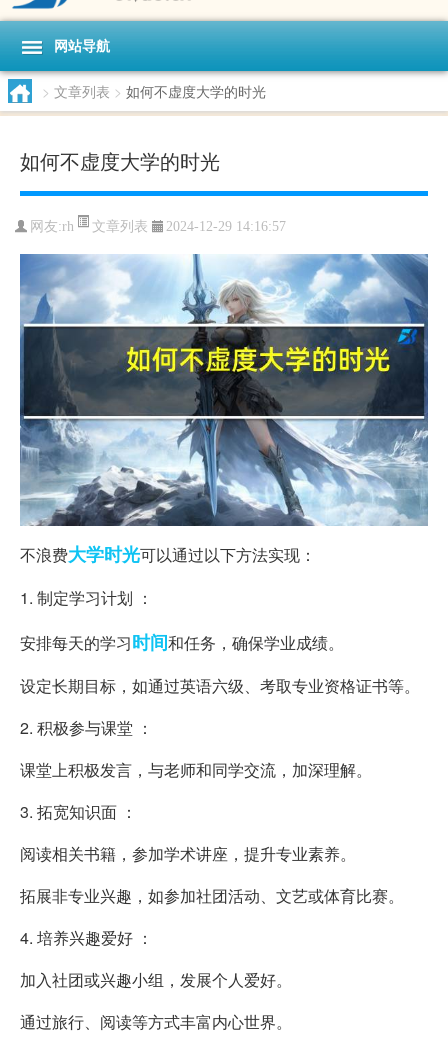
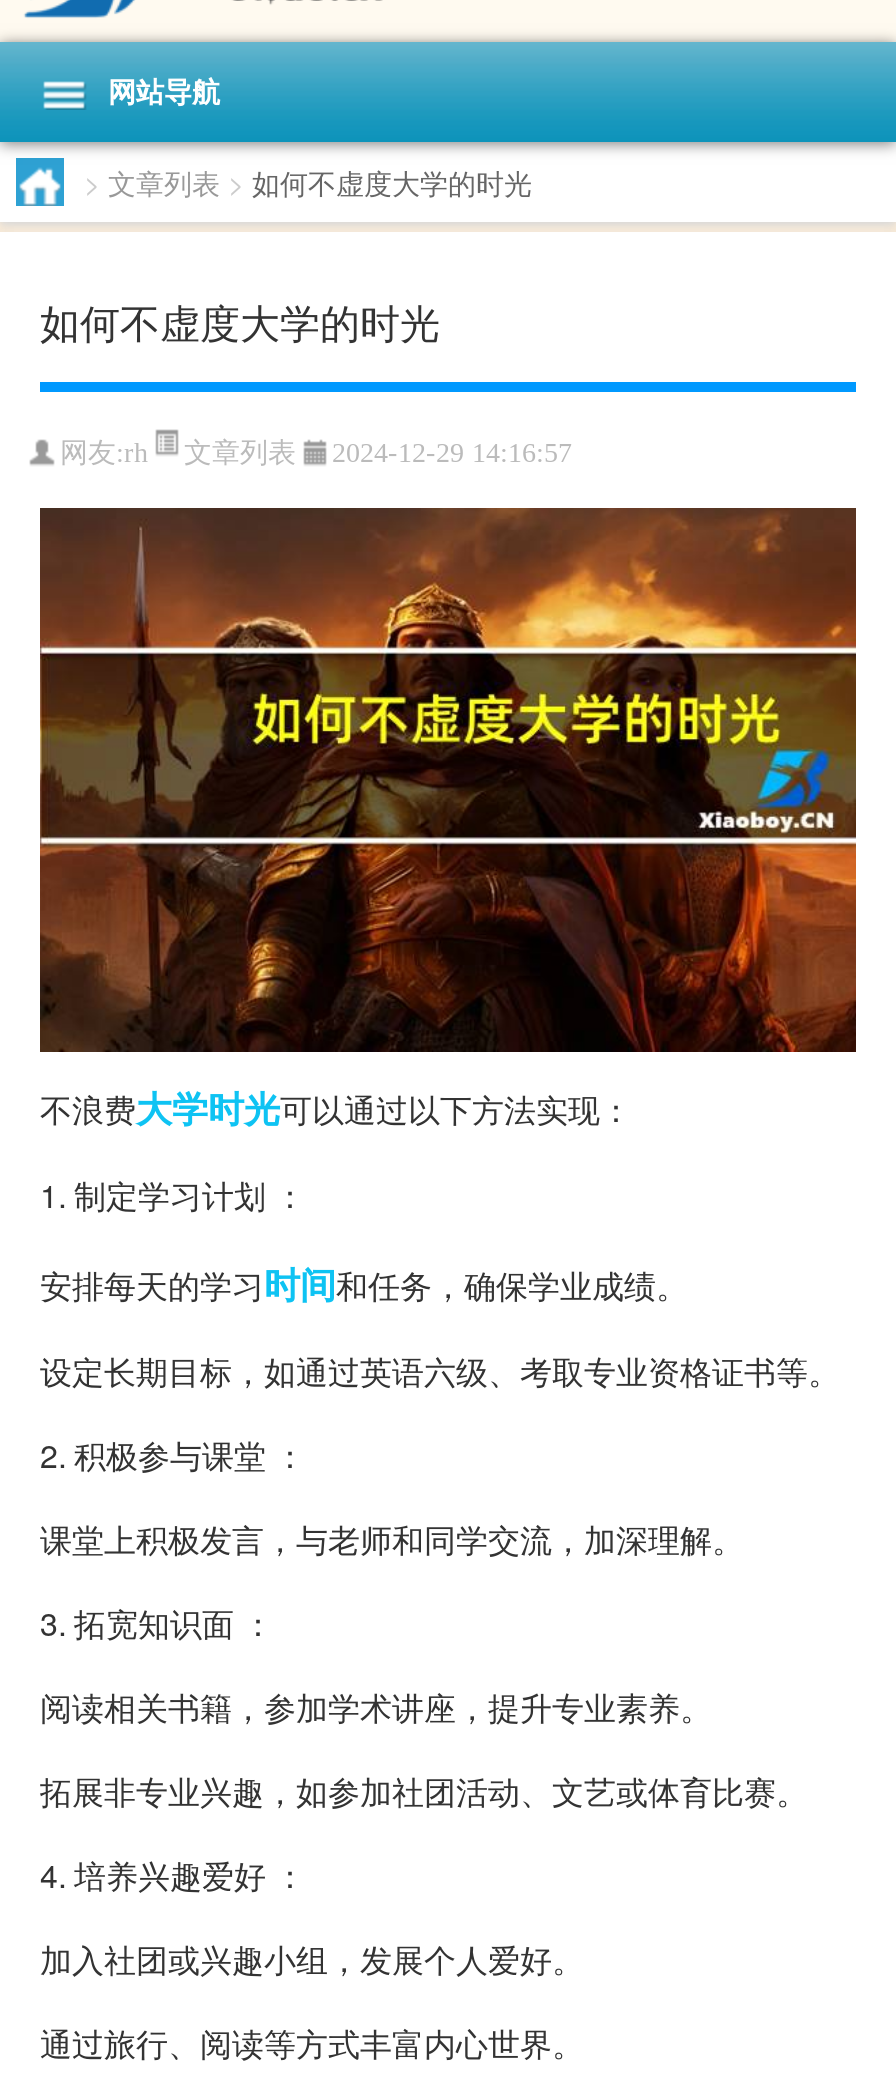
- [image]
+ [image]
